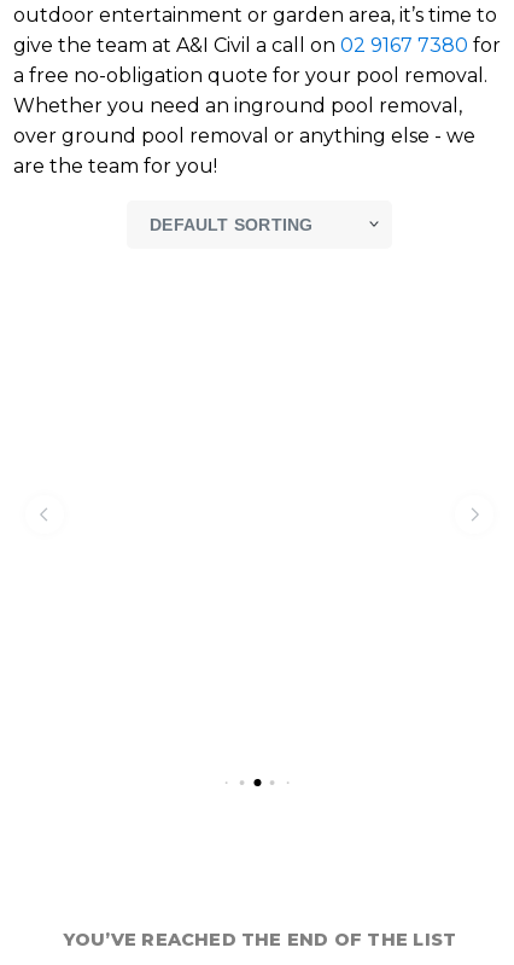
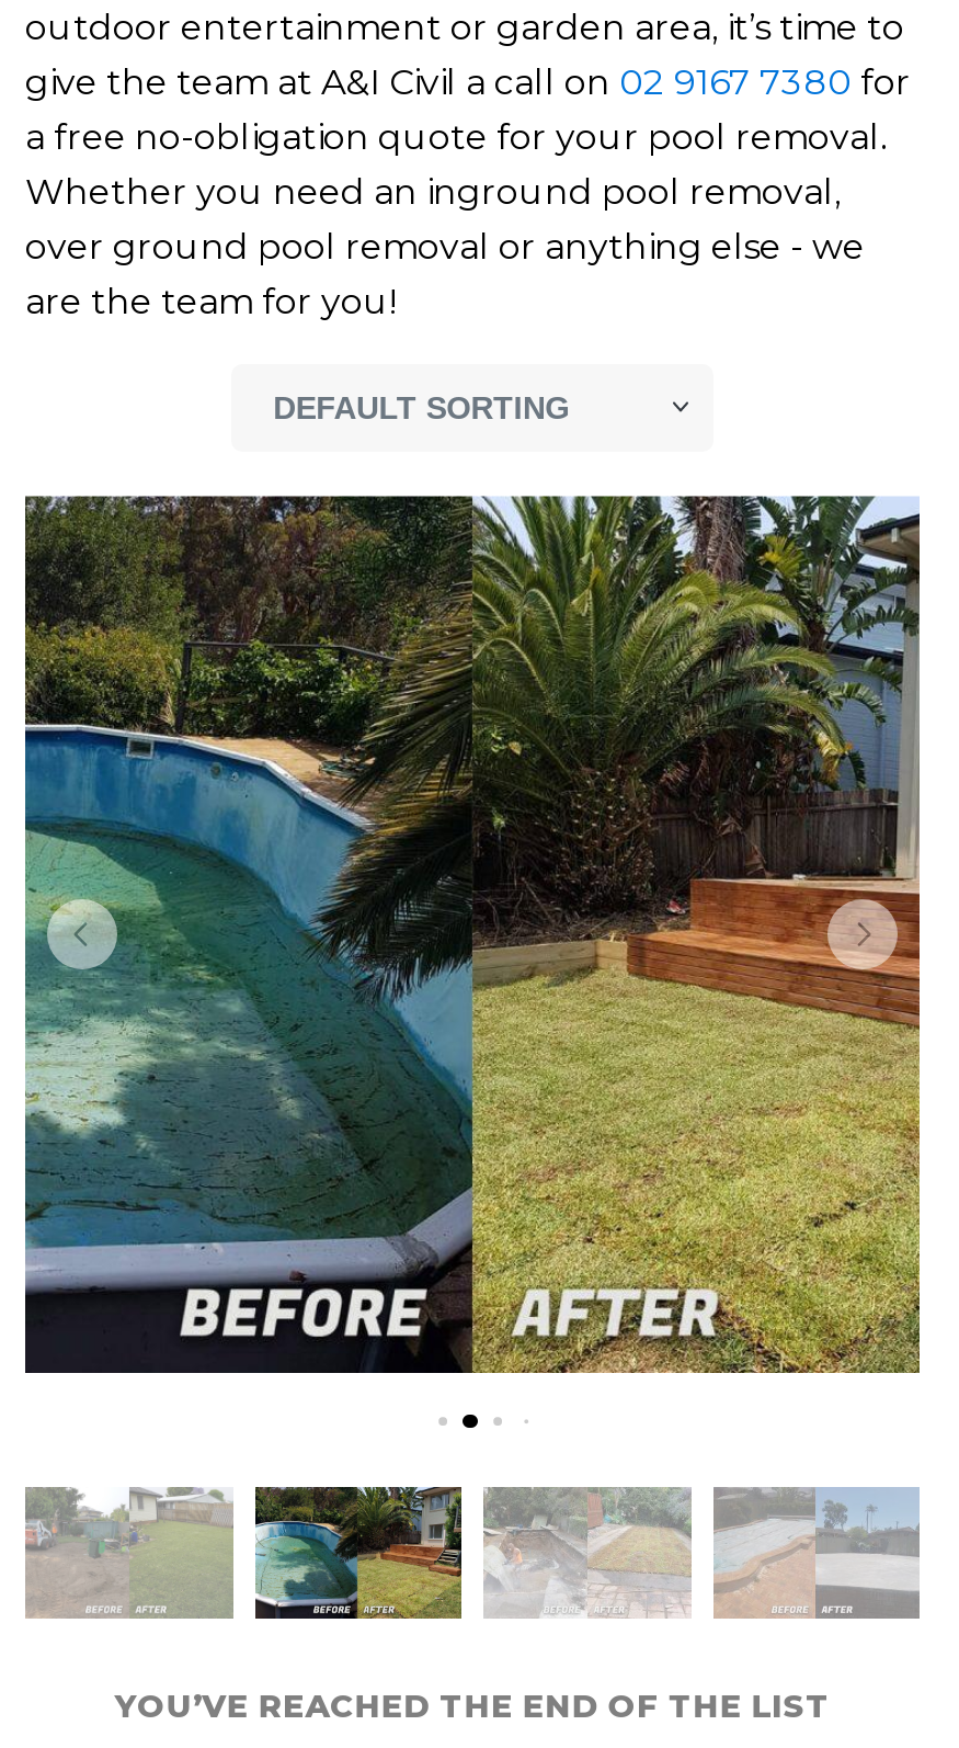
+ [image]

+ [image]

+ [image]

+ [image]

+ [image]
